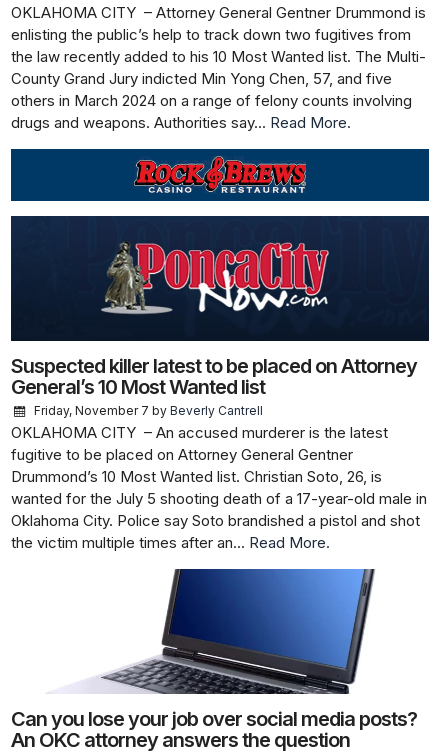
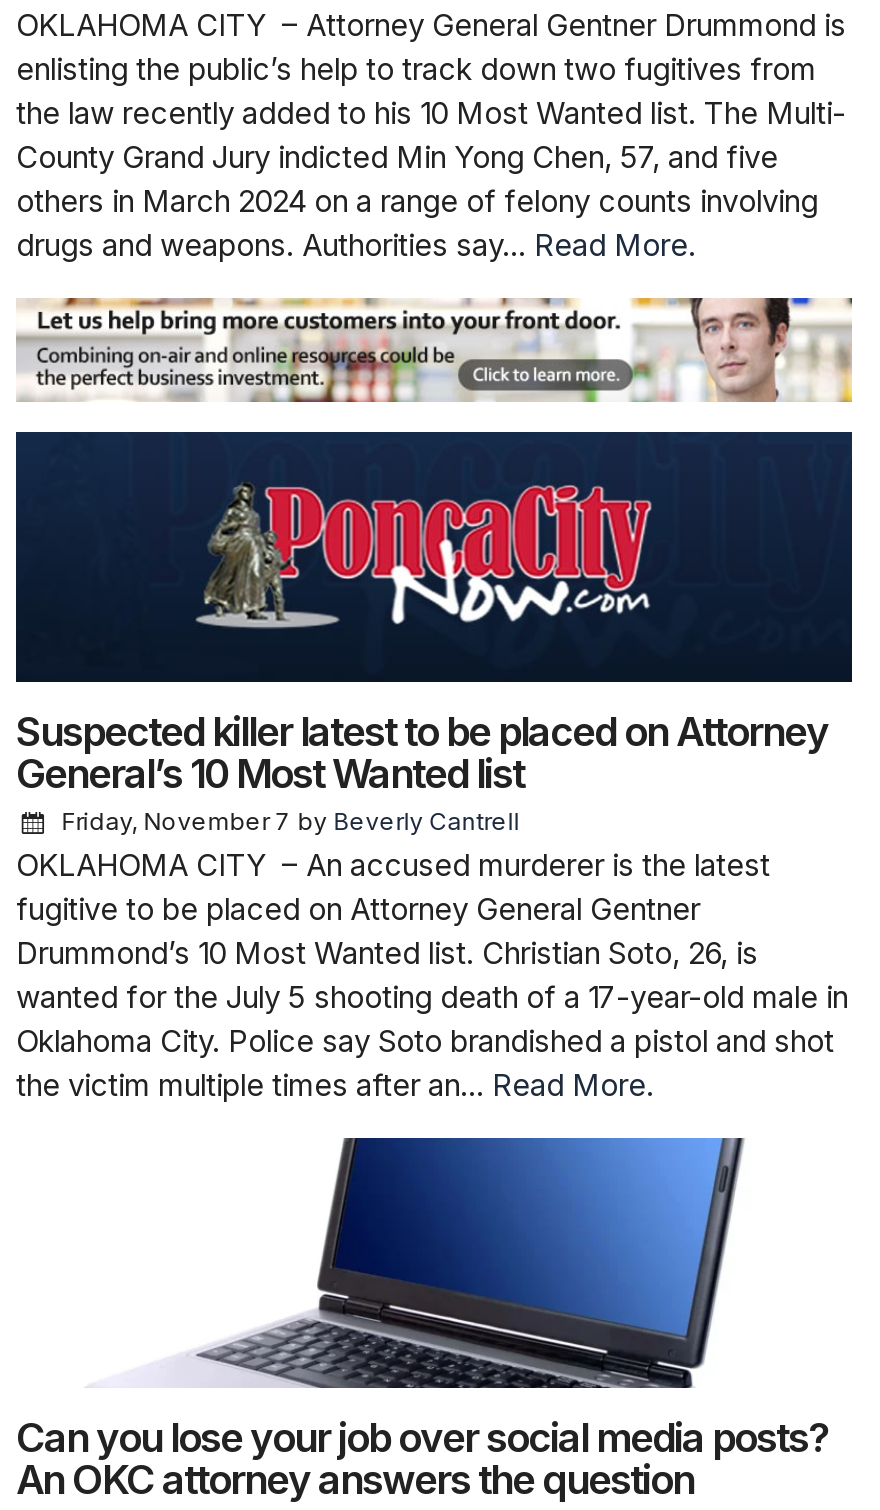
- [image]
+ [image]
